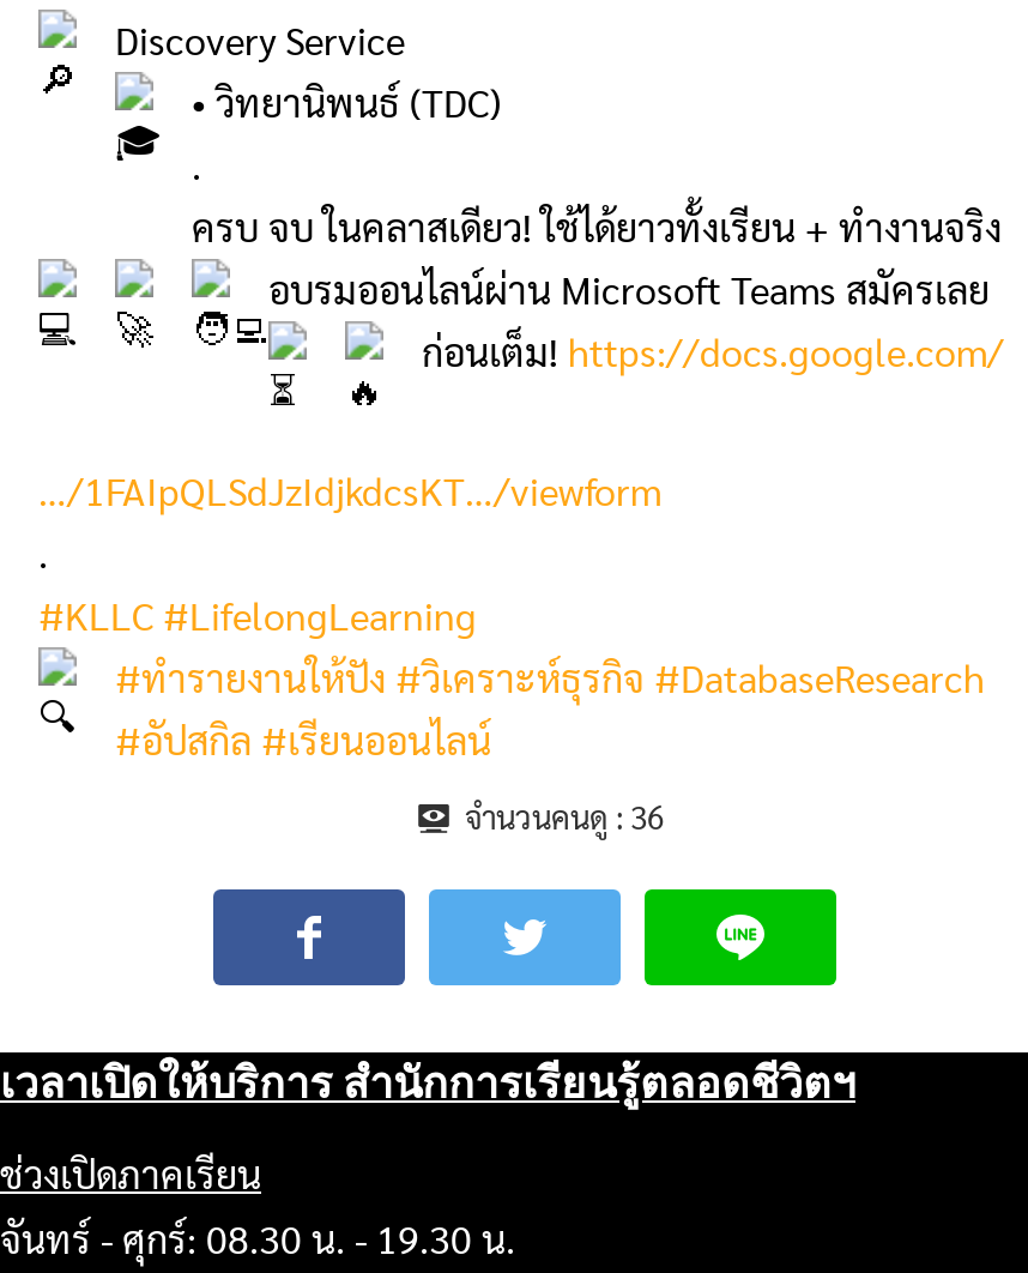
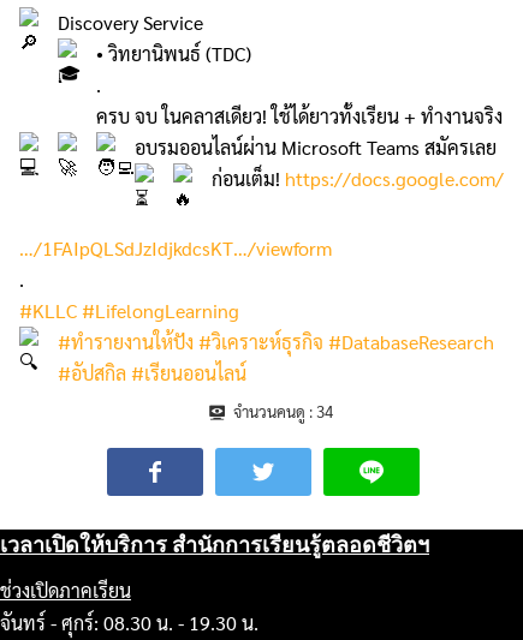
- จำนวนคนดู : 36
+ จำนวนคนดู : 34
